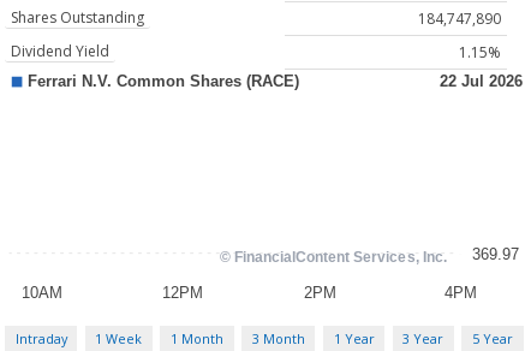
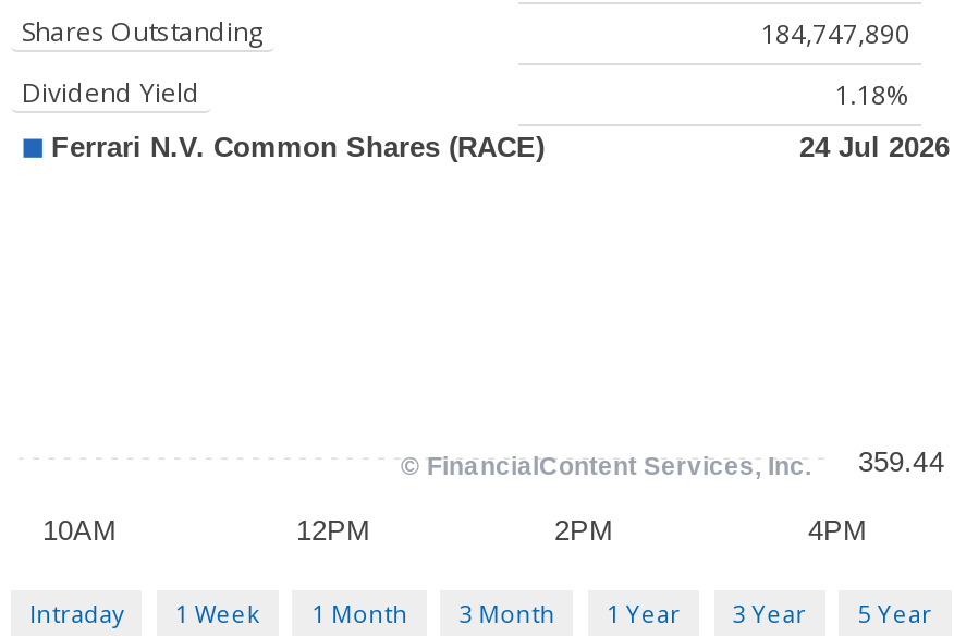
- 1.15%
+ 1.18%
